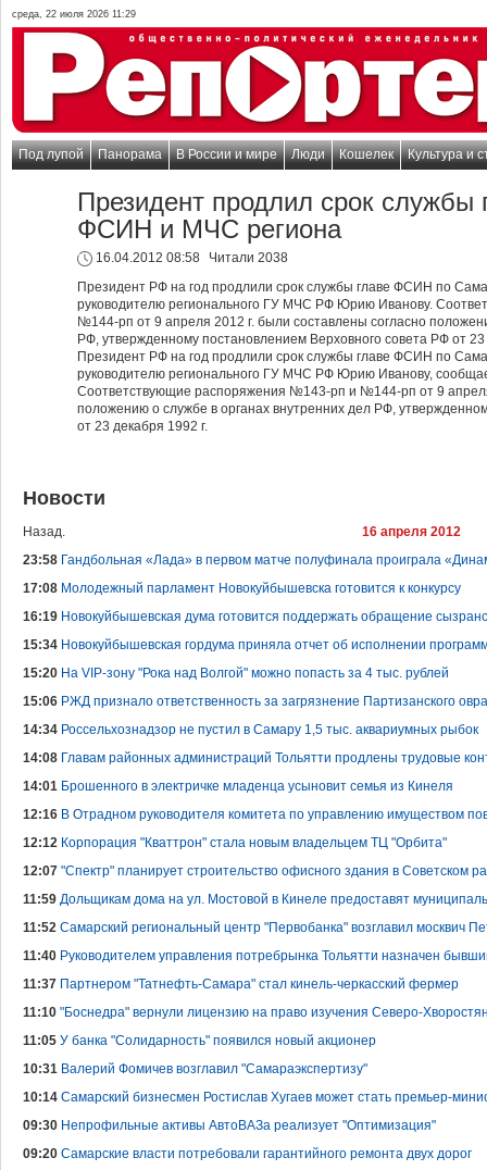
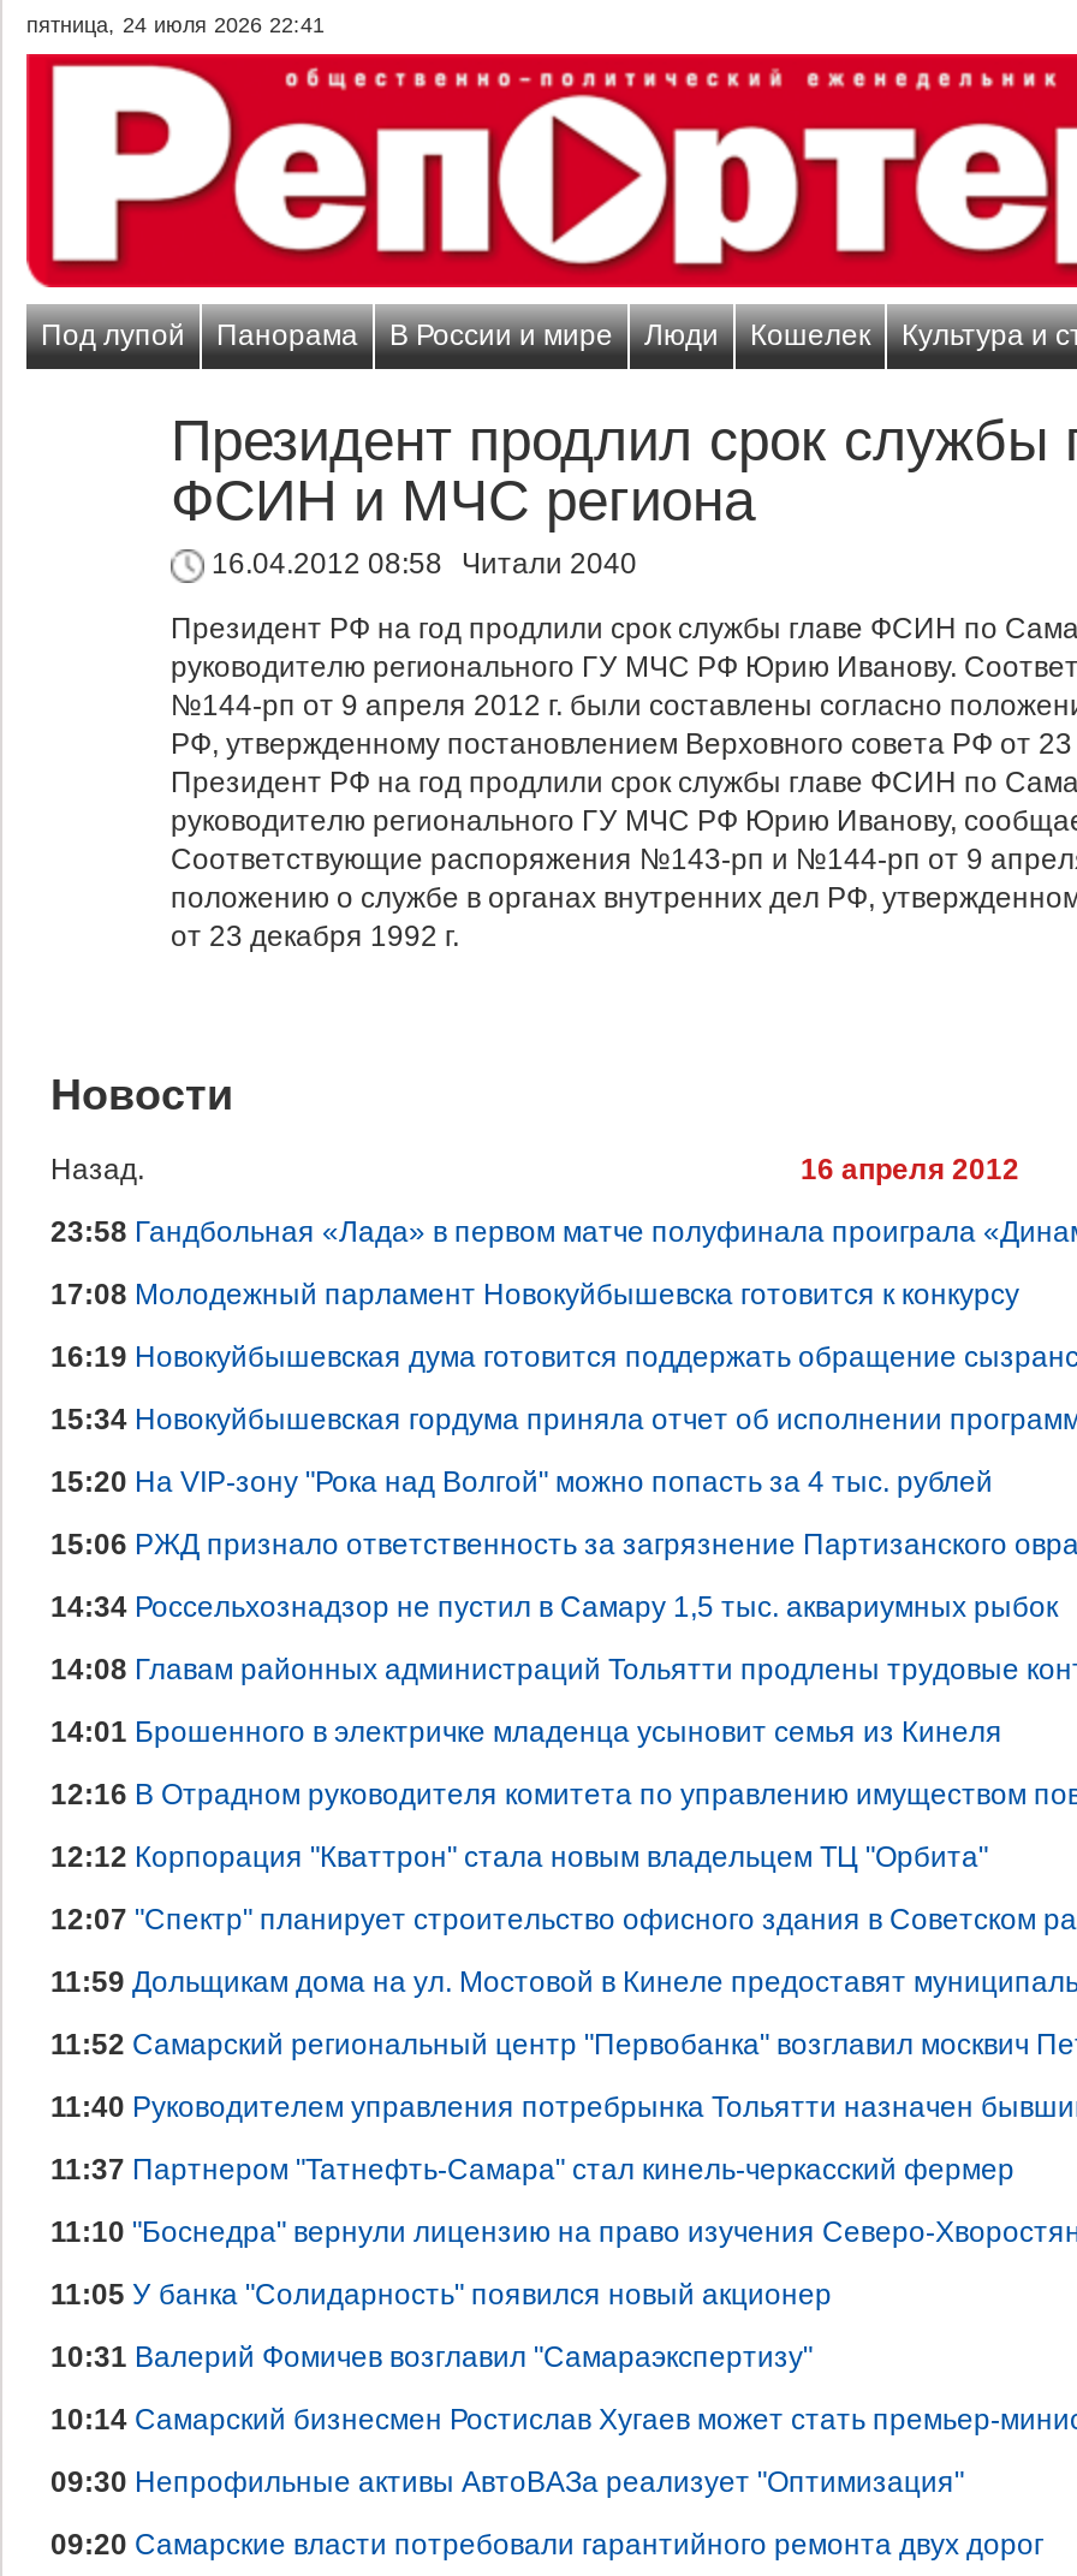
- среда, 22 июля 2026 11:29
+ пятница, 24 июля 2026 22:41

- 16.04.2012 08:58 Читали 2038
+ 16.04.2012 08:58 Читали 2040
